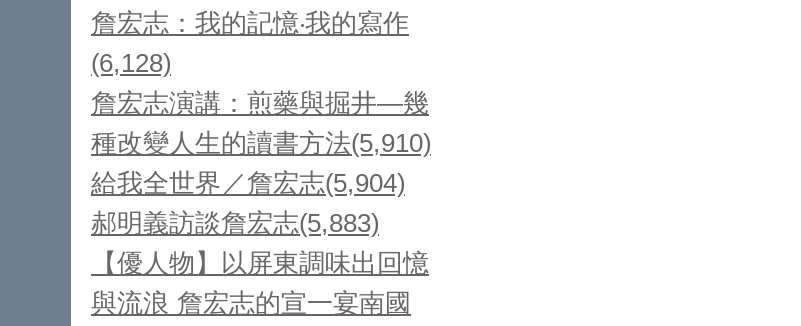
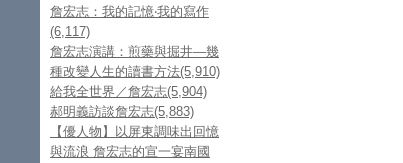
- (6,128)
+ (6,117)
